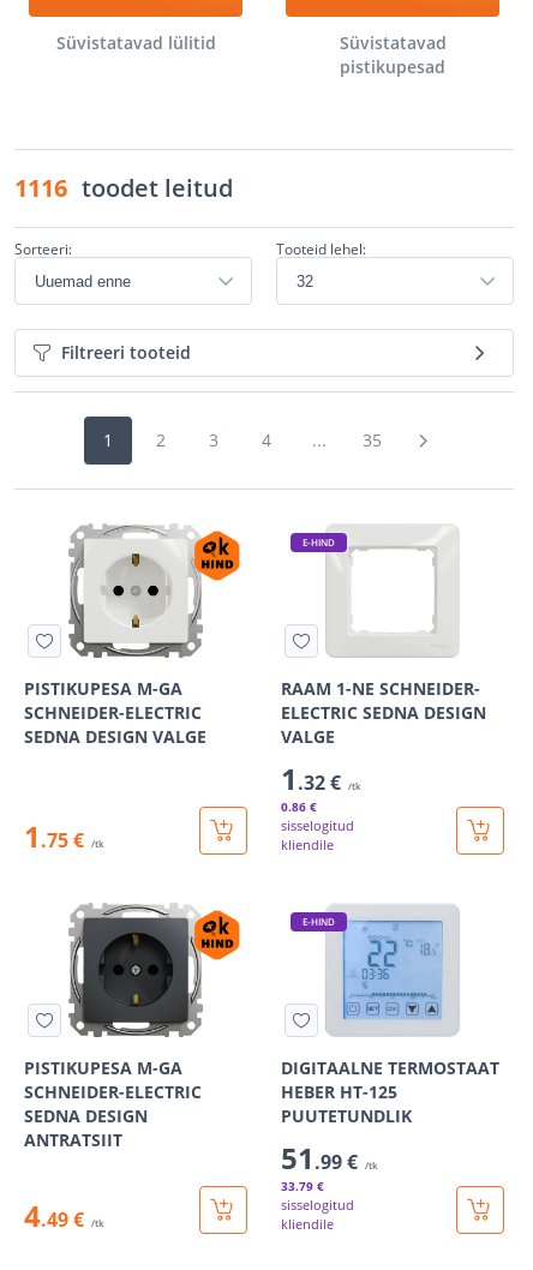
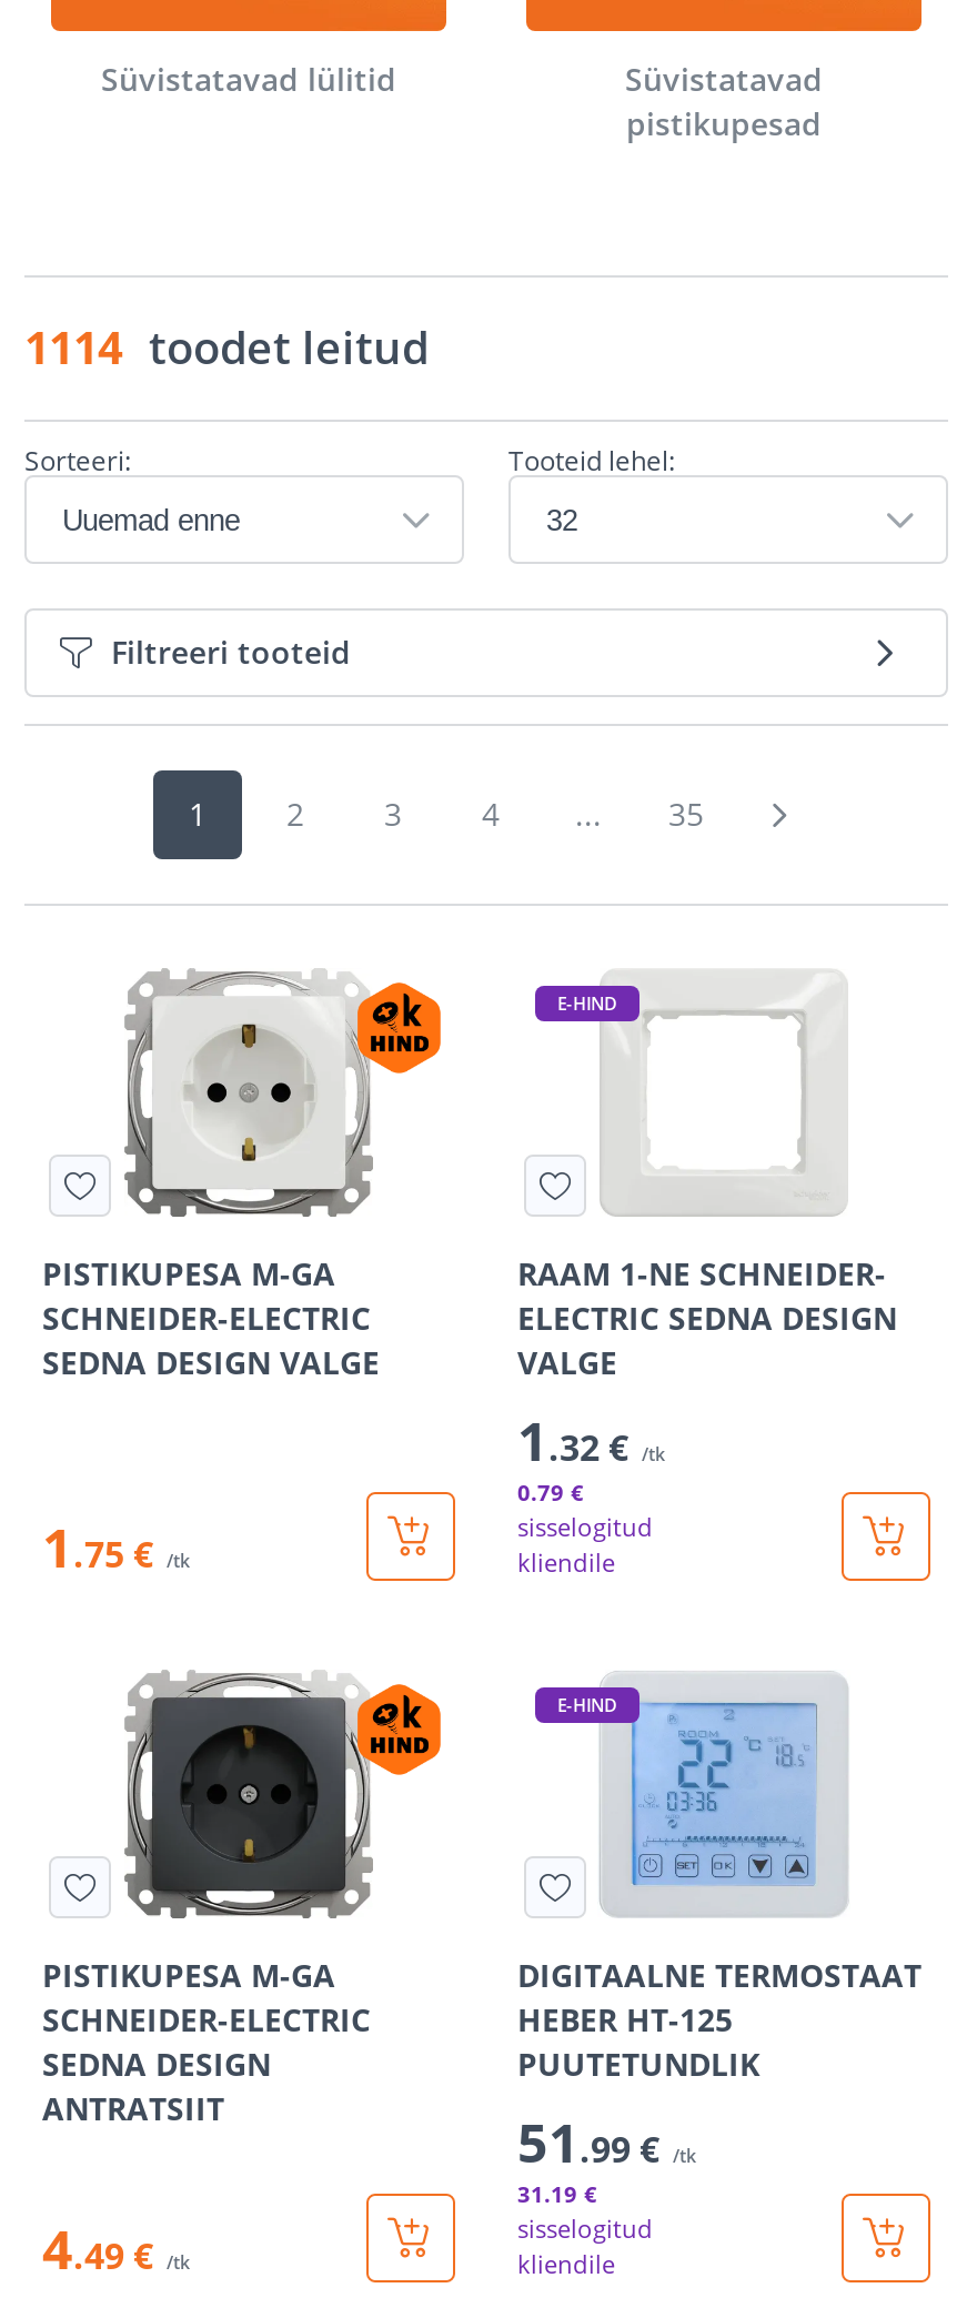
- 1116 toodet leitud
+ 1114 toodet leitud

- 0.86 €
+ 0.79 €

- 33.79 €
+ 31.19 €
